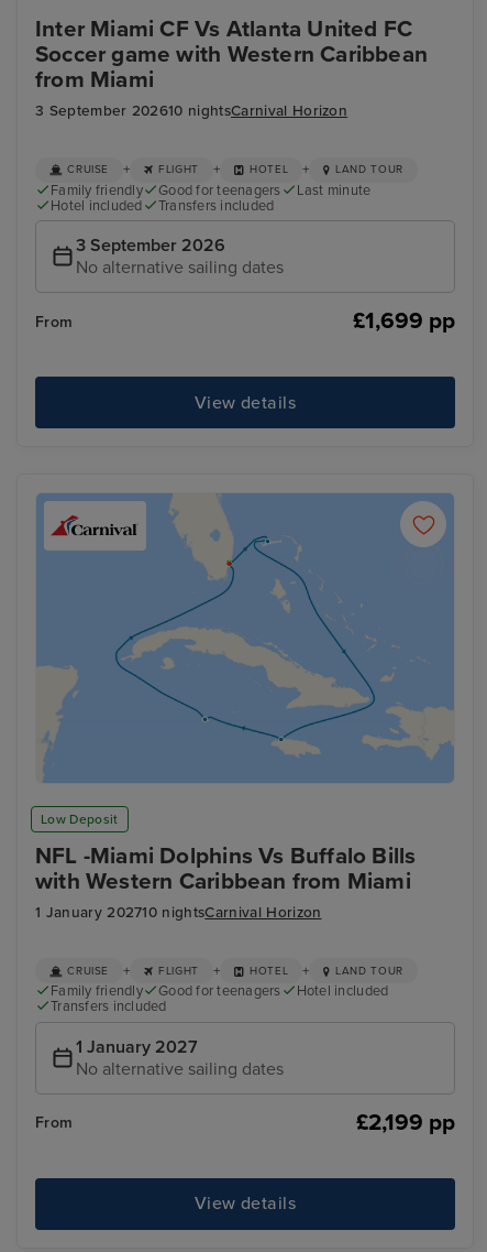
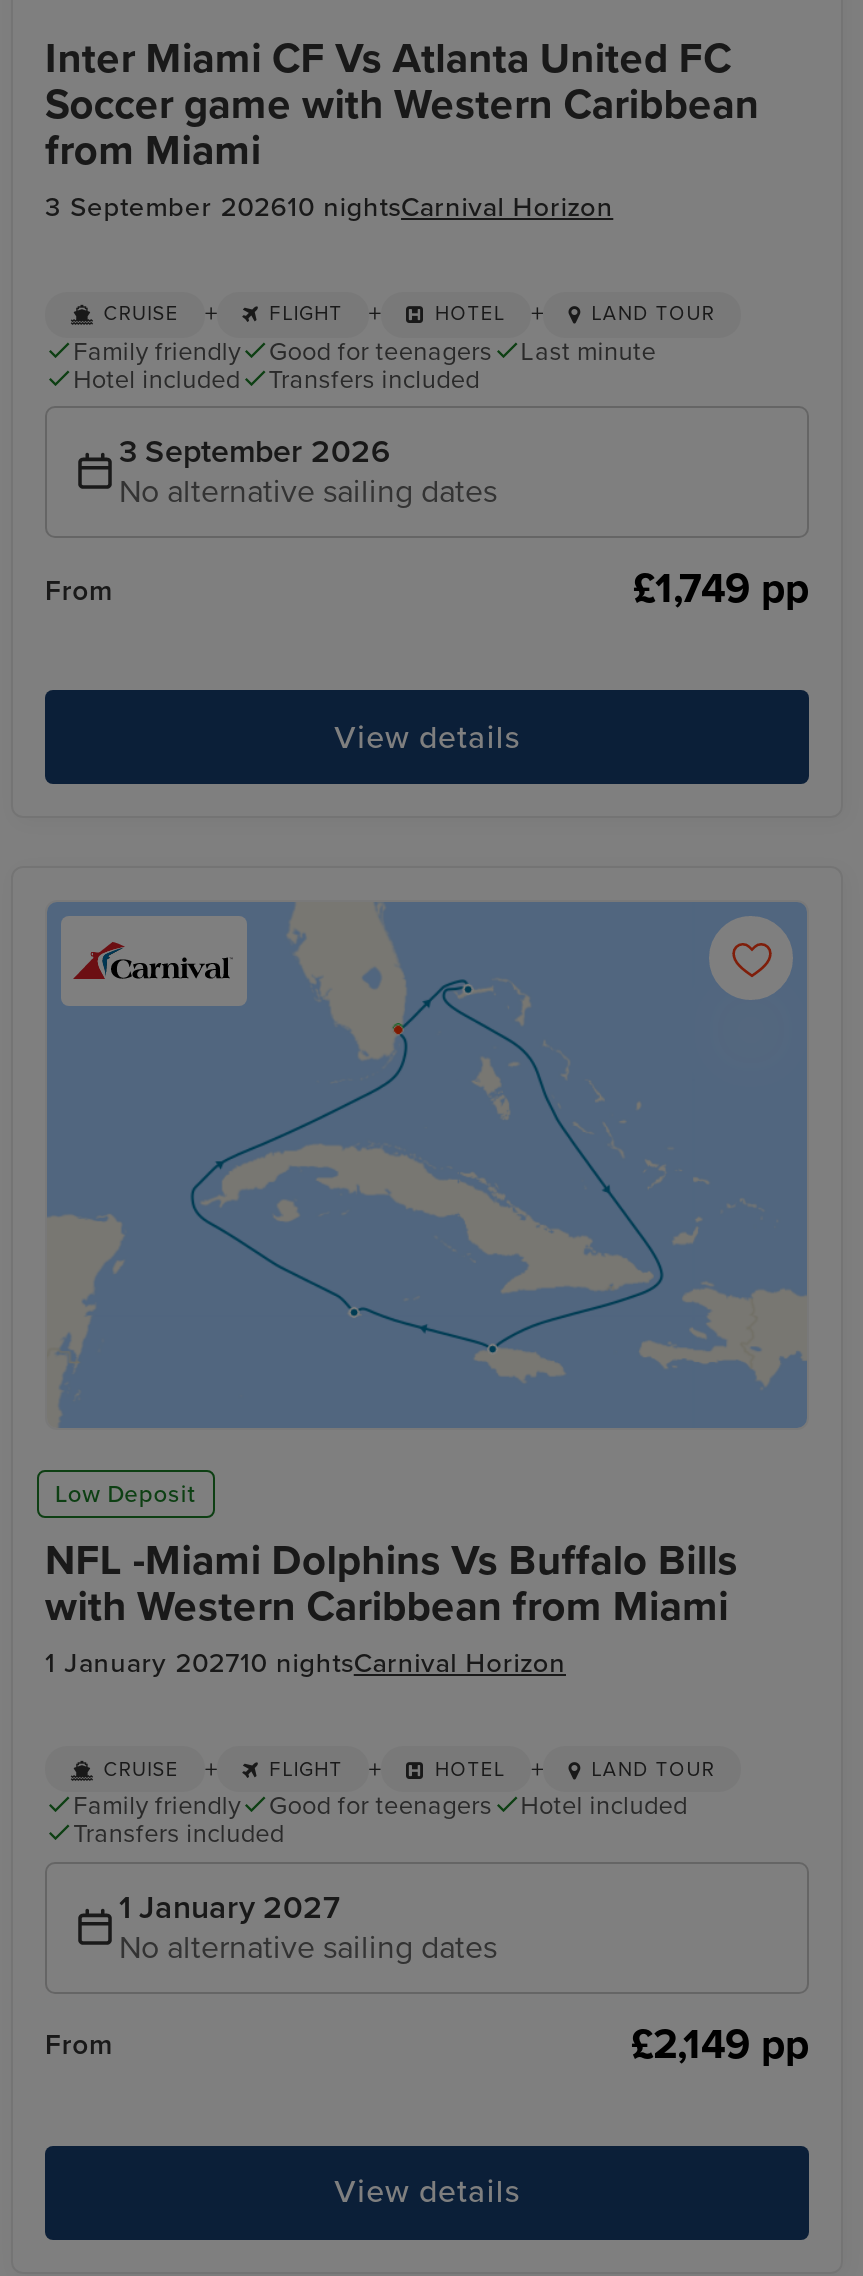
- £1,699 pp
+ £1,749 pp

- £2,199 pp
+ £2,149 pp
